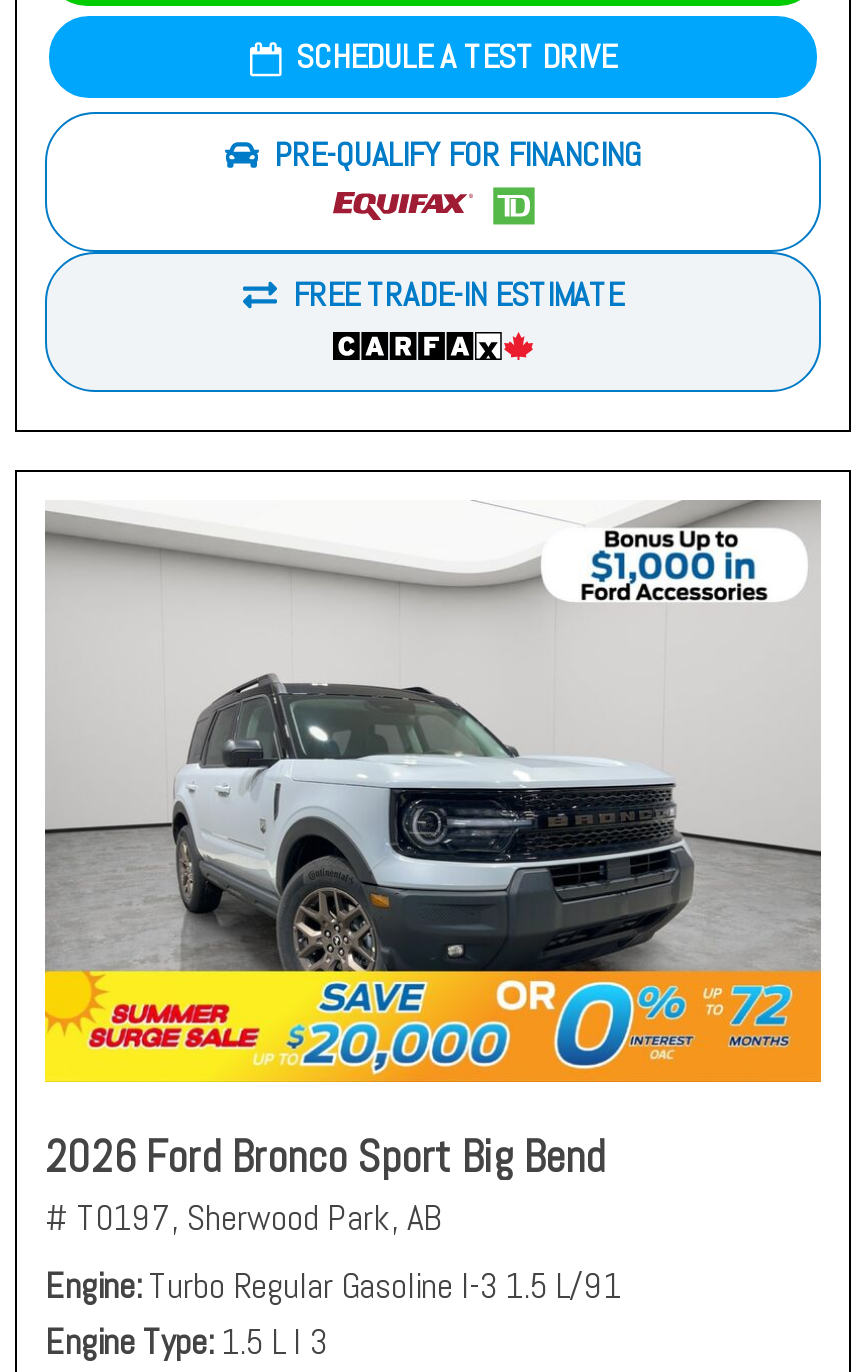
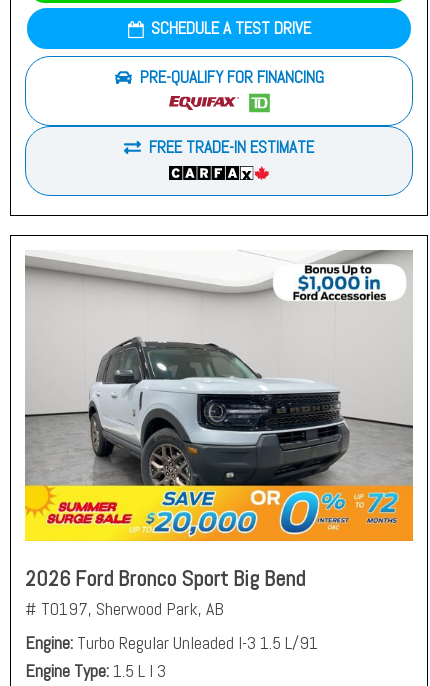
- Engine Turbo Regular Gasoline I-3 1.5 L/91
+ Engine Turbo Regular Unleaded I-3 1.5 L/91
